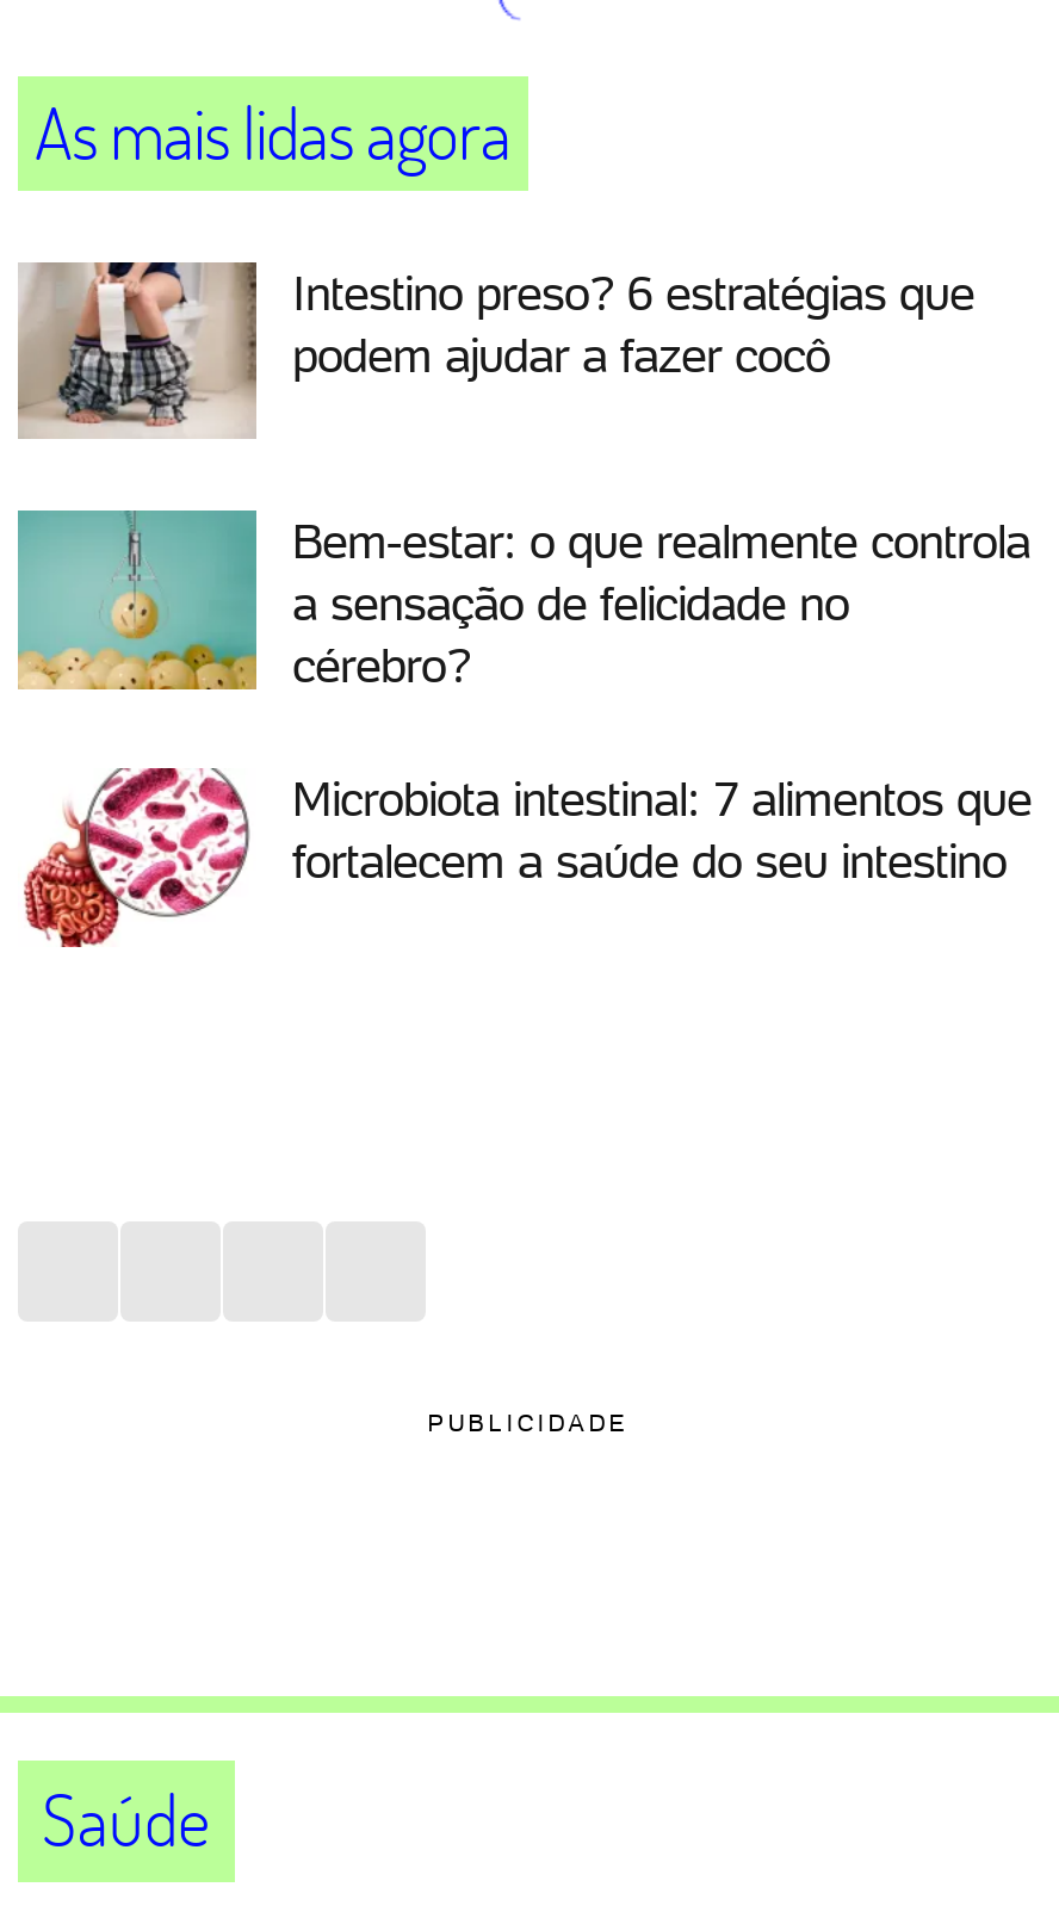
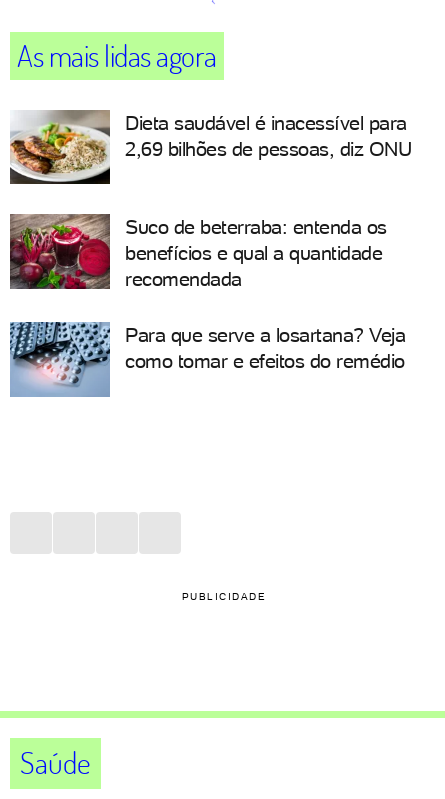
- [image]
- Intestino preso? 6 estratégias que
- podem ajudar a fazer cocô
+ [image]
+ Dieta saudável é inacessível para
+ 2,69 bilhões de pessoas, diz ONU

- [image]
- Bem-estar: o que realmente controla
- a sensação de felicidade no
- cérebro?
+ [image]
+ Suco de beterraba: entenda os
+ benefícios e qual a quantidade
+ recomendada

- [image]
- Microbiota intestinal: 7 alimentos que
- fortalecem a saúde do seu intestino
+ [image]
+ Para que serve a losartana? Veja
+ como tomar e efeitos do remédio
